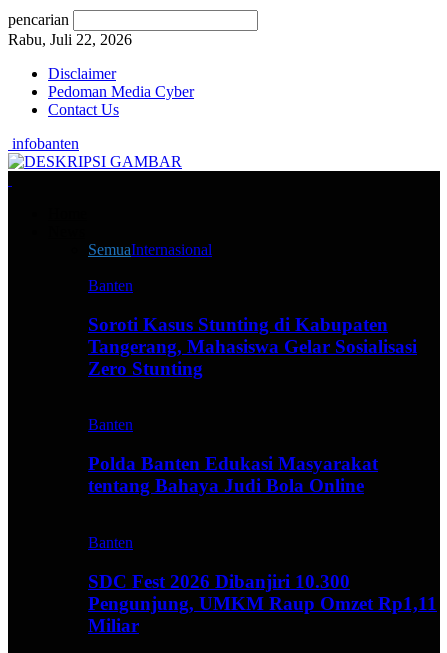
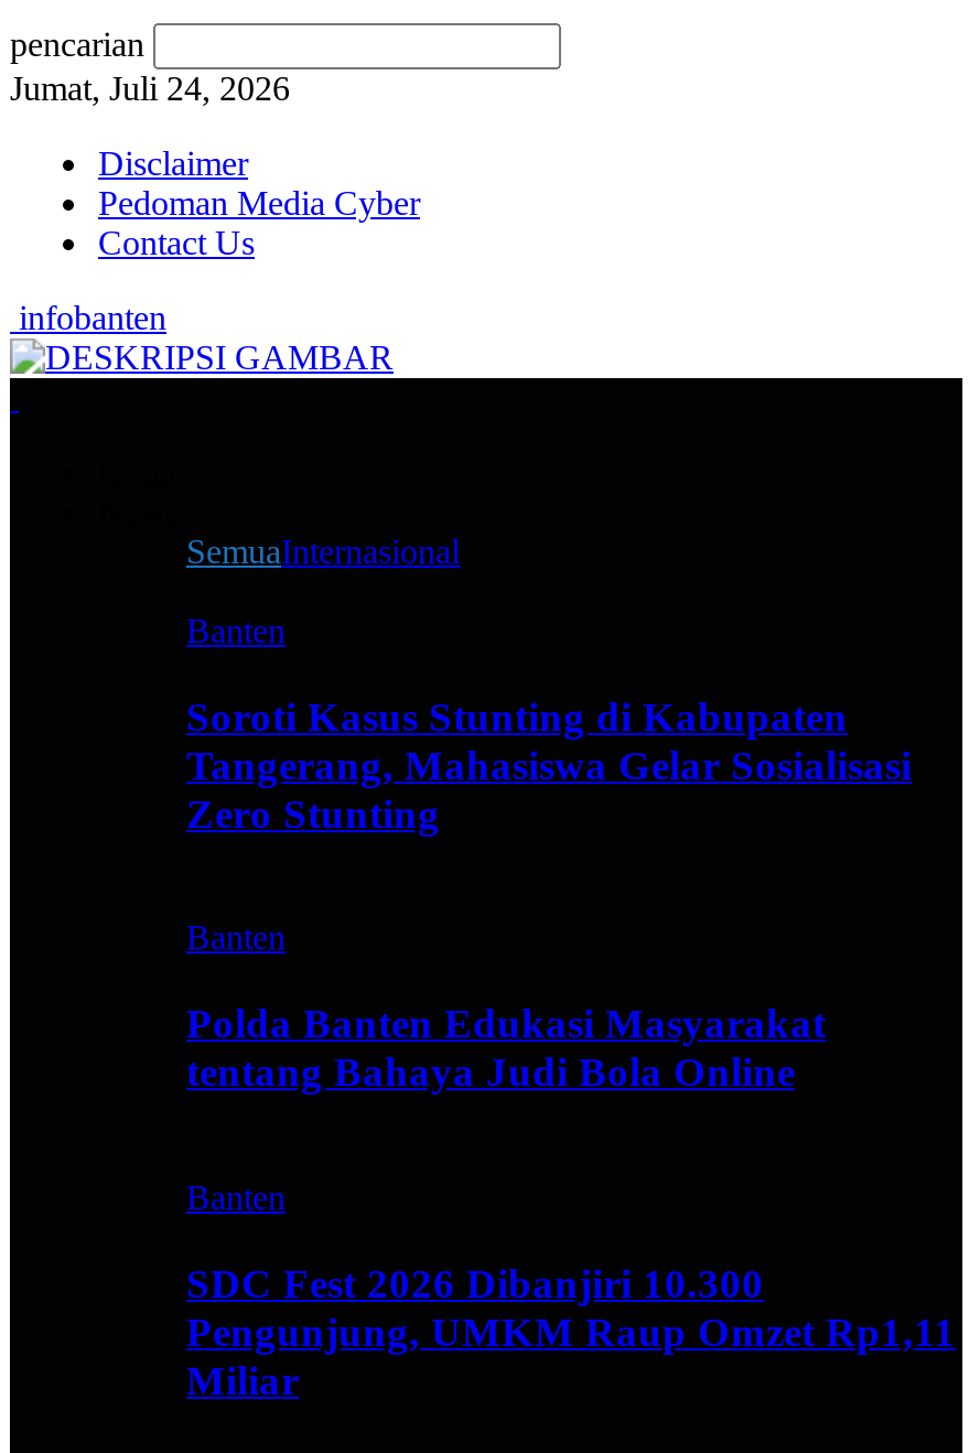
- Rabu, Juli 22, 2026
+ Jumat, Juli 24, 2026
